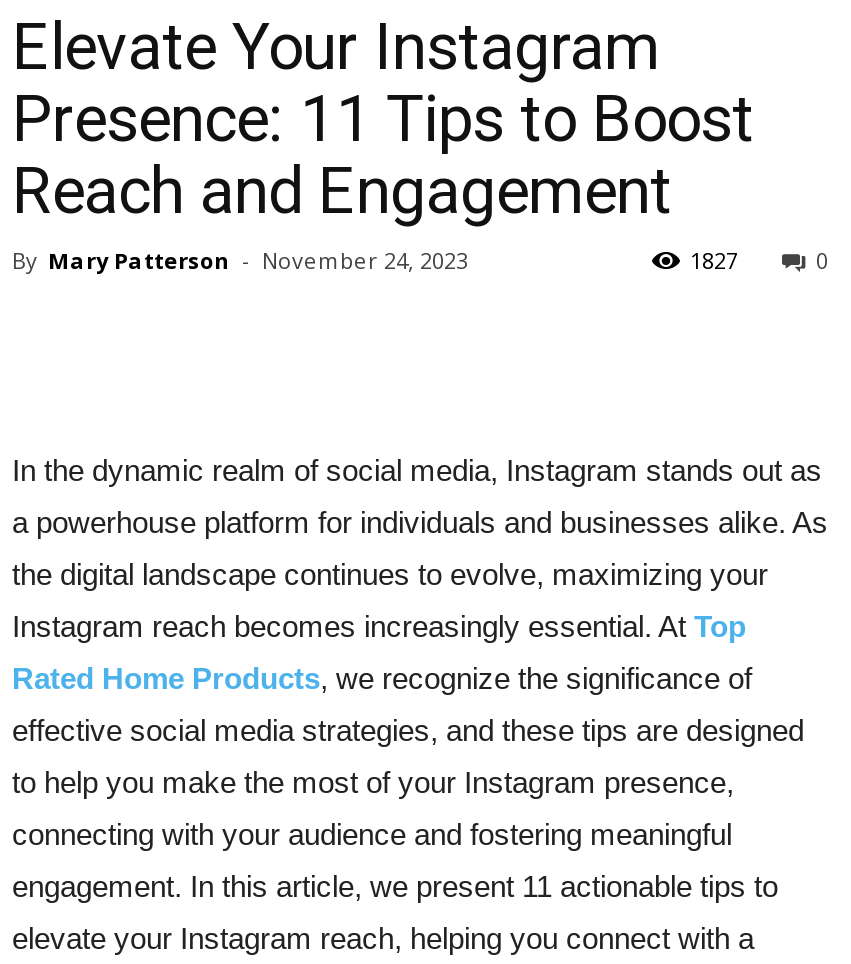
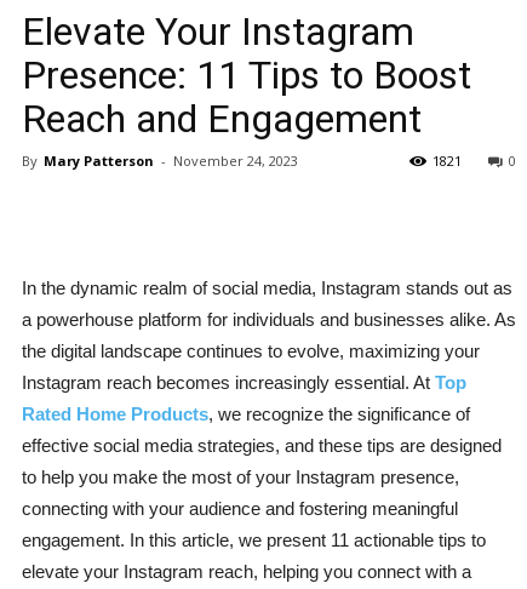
- 1827
+ 1821
